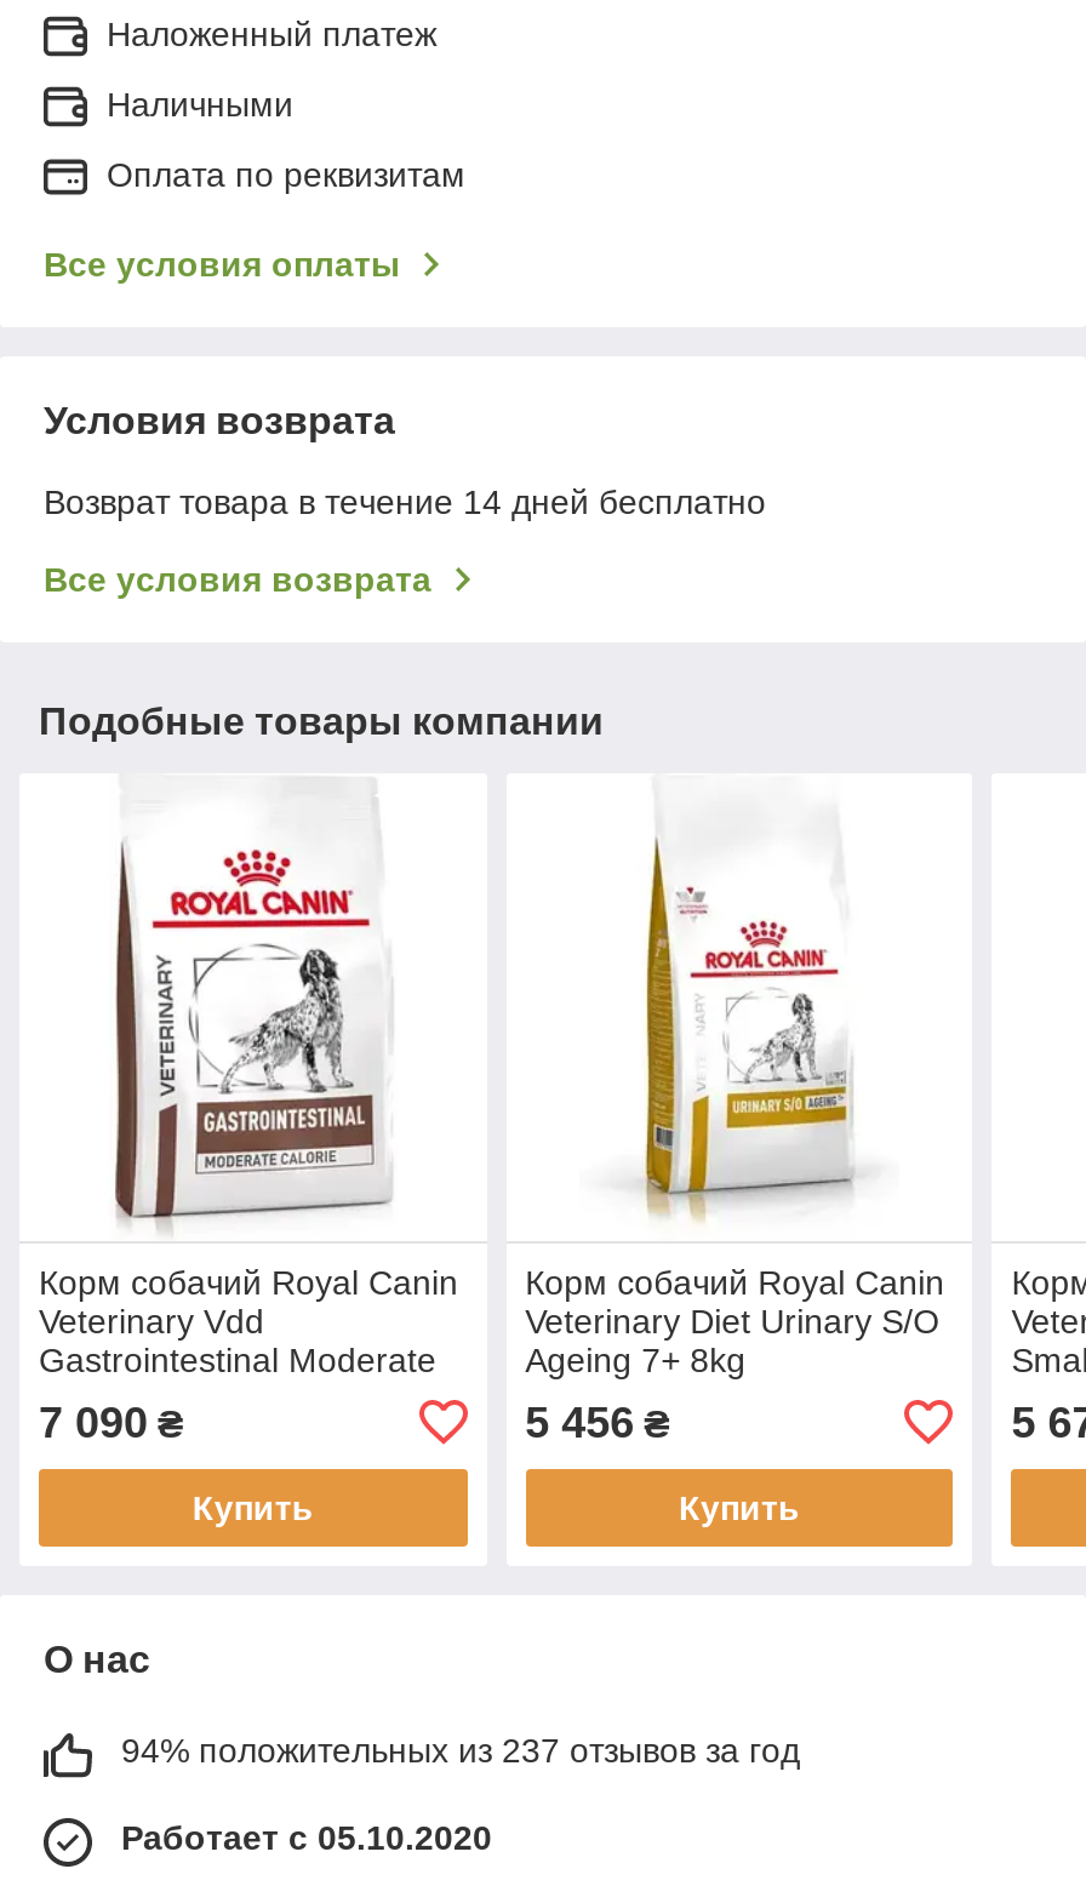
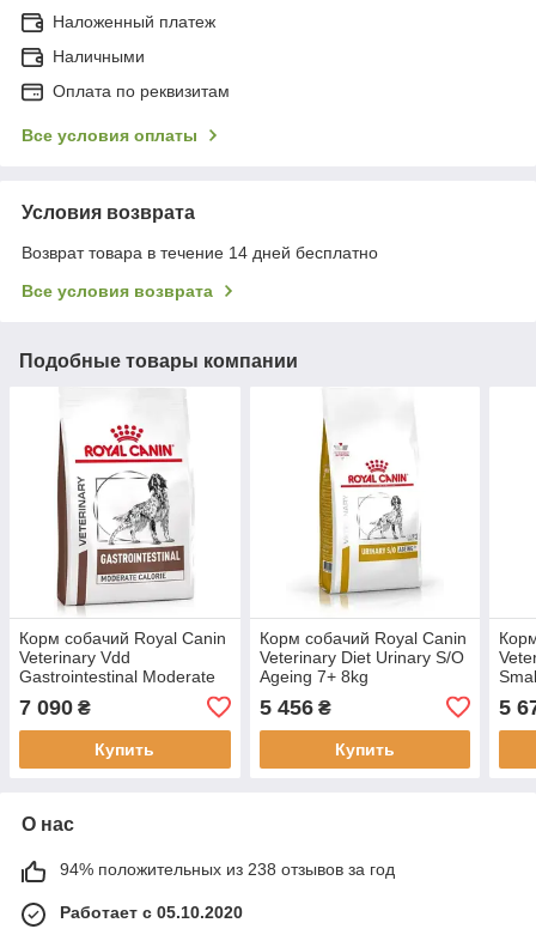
- 94% положительных из 237 отзывов за год
+ 94% положительных из 238 отзывов за год
